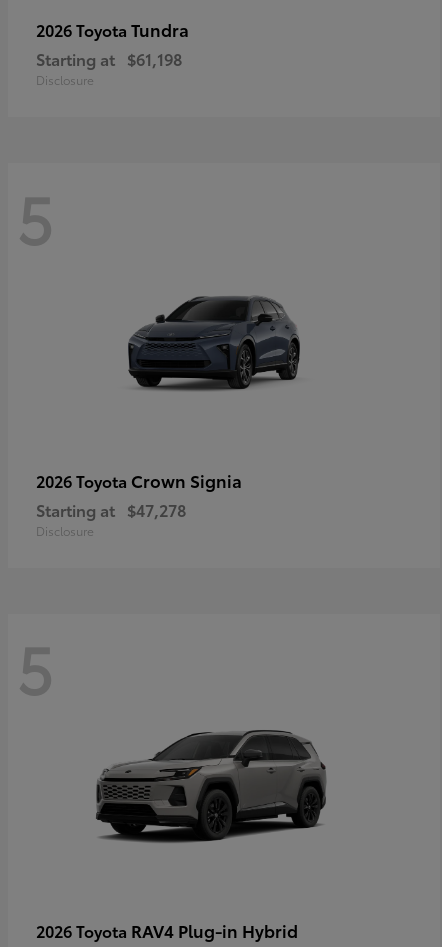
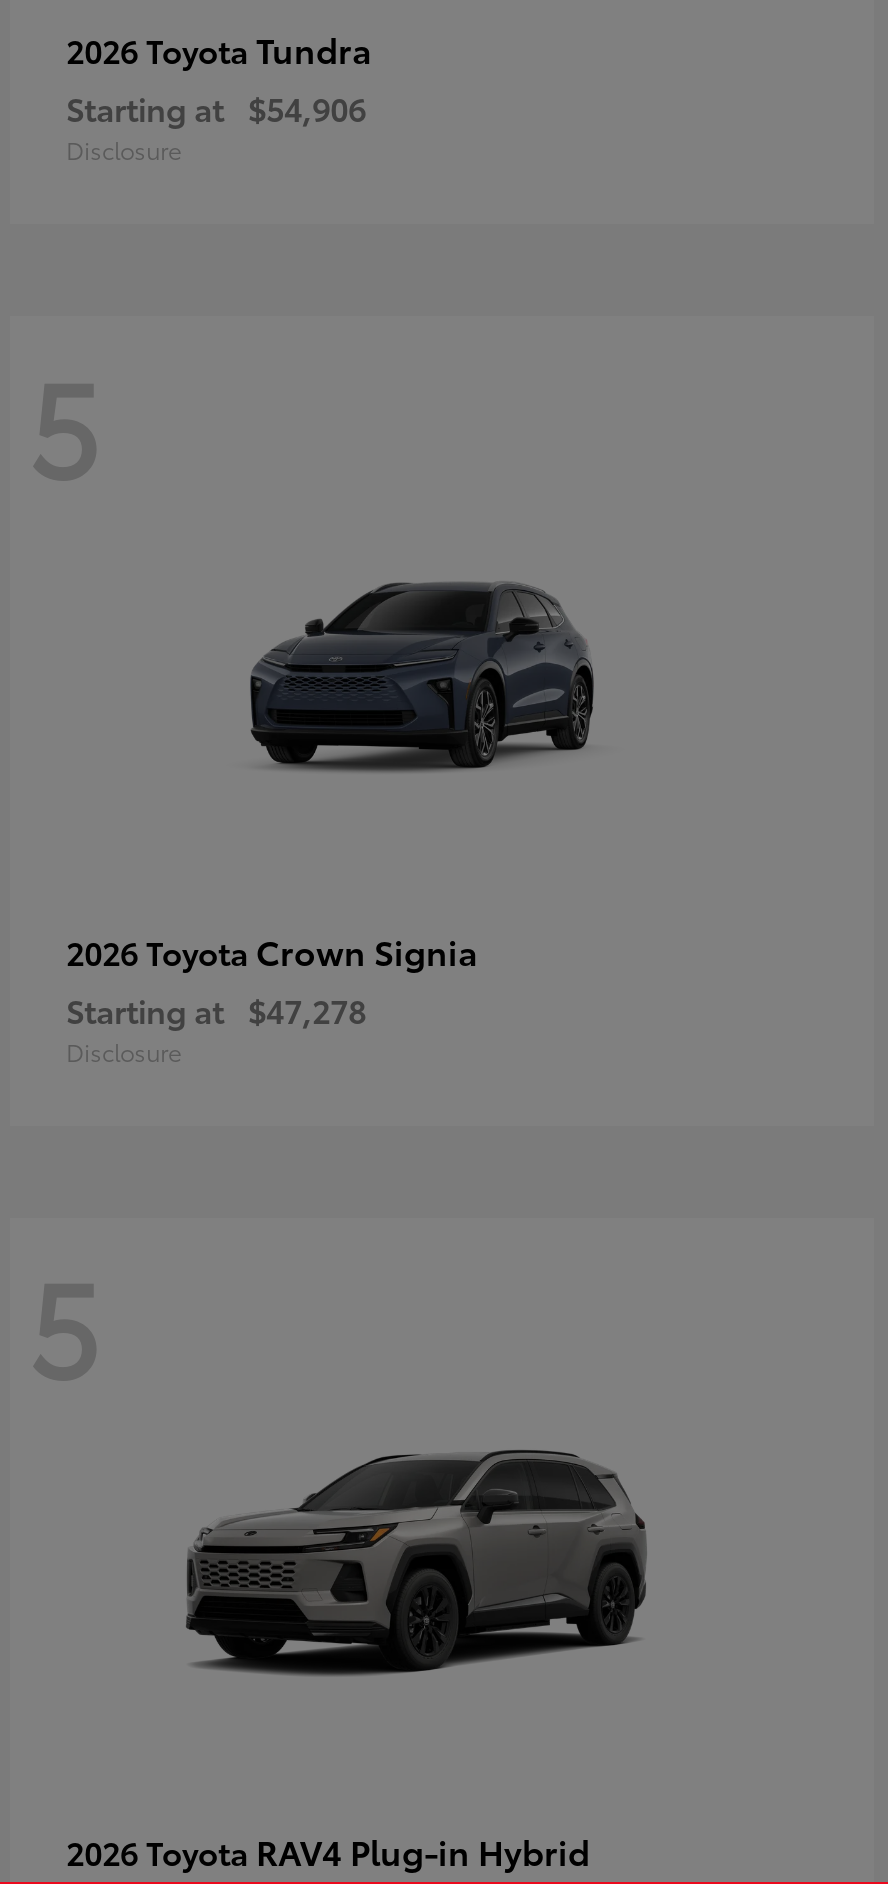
- Starting at $61,198
+ Starting at $54,906
